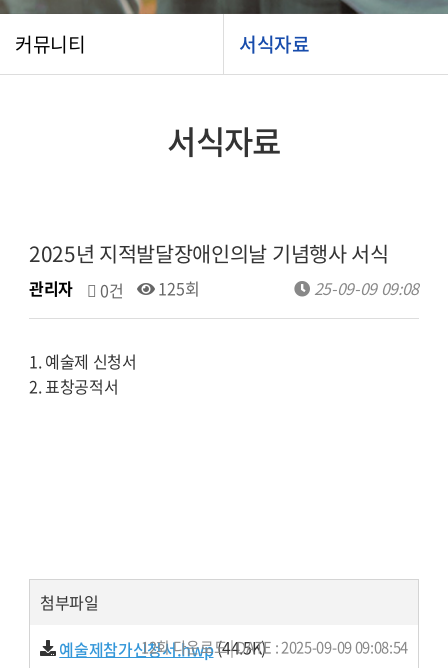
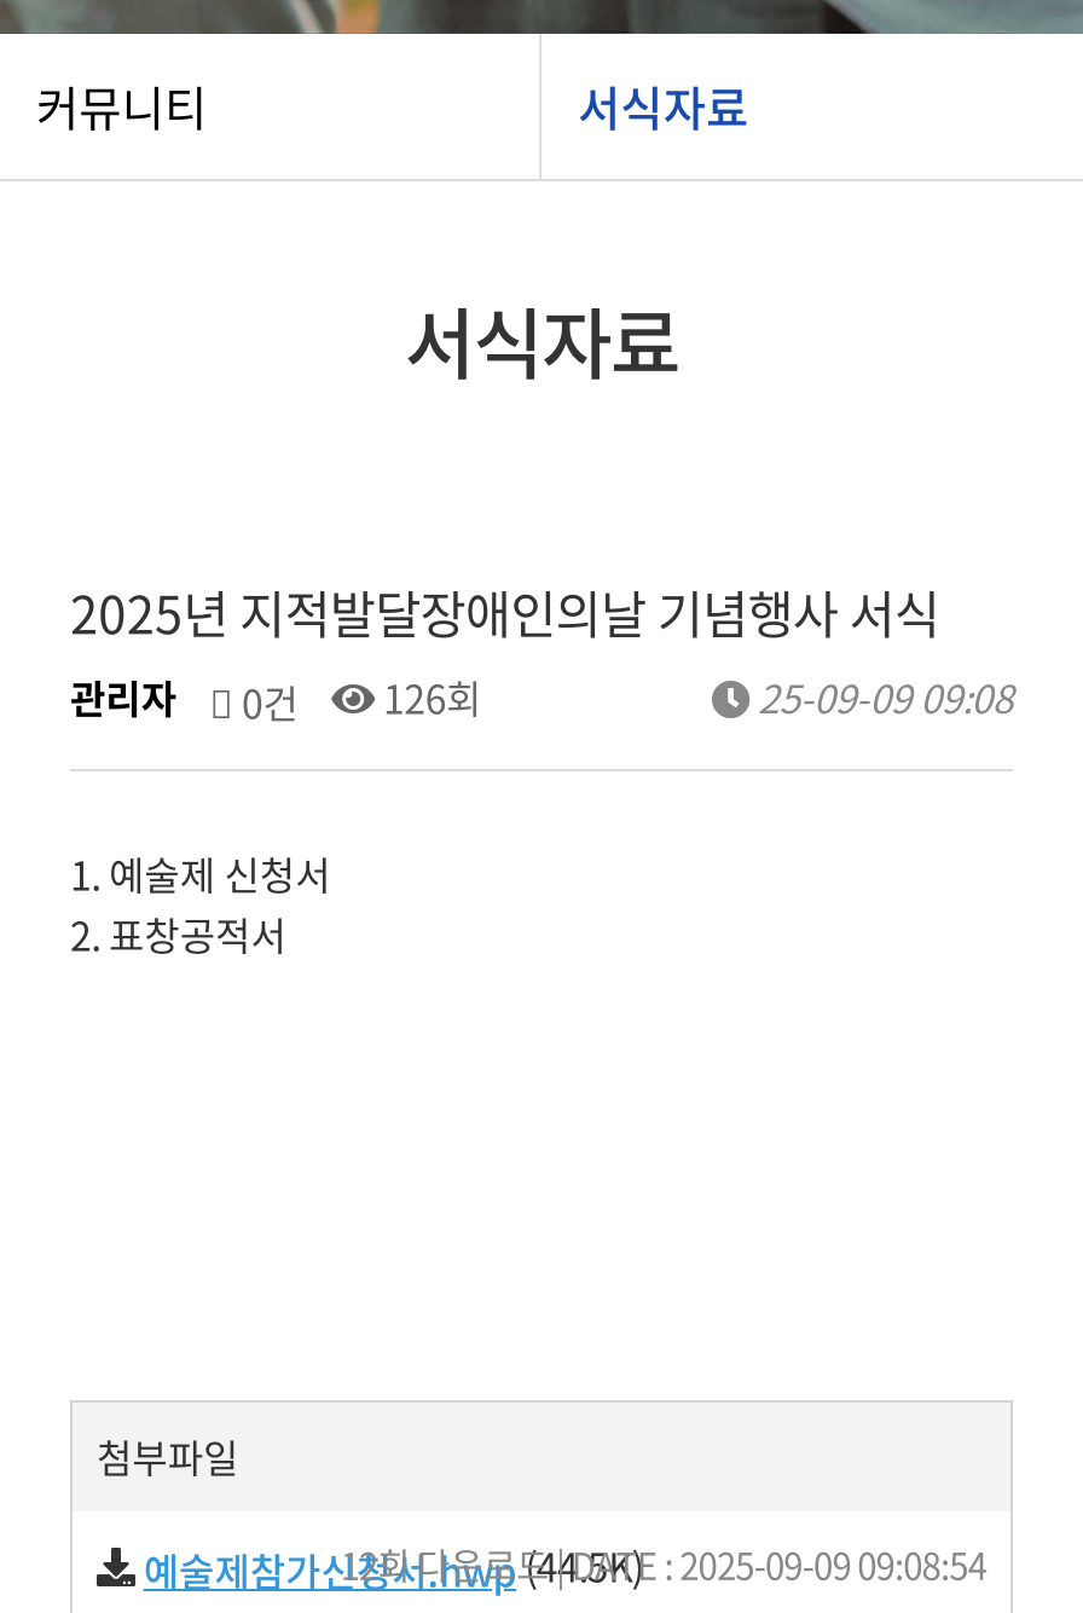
- 125회
+ 126회
